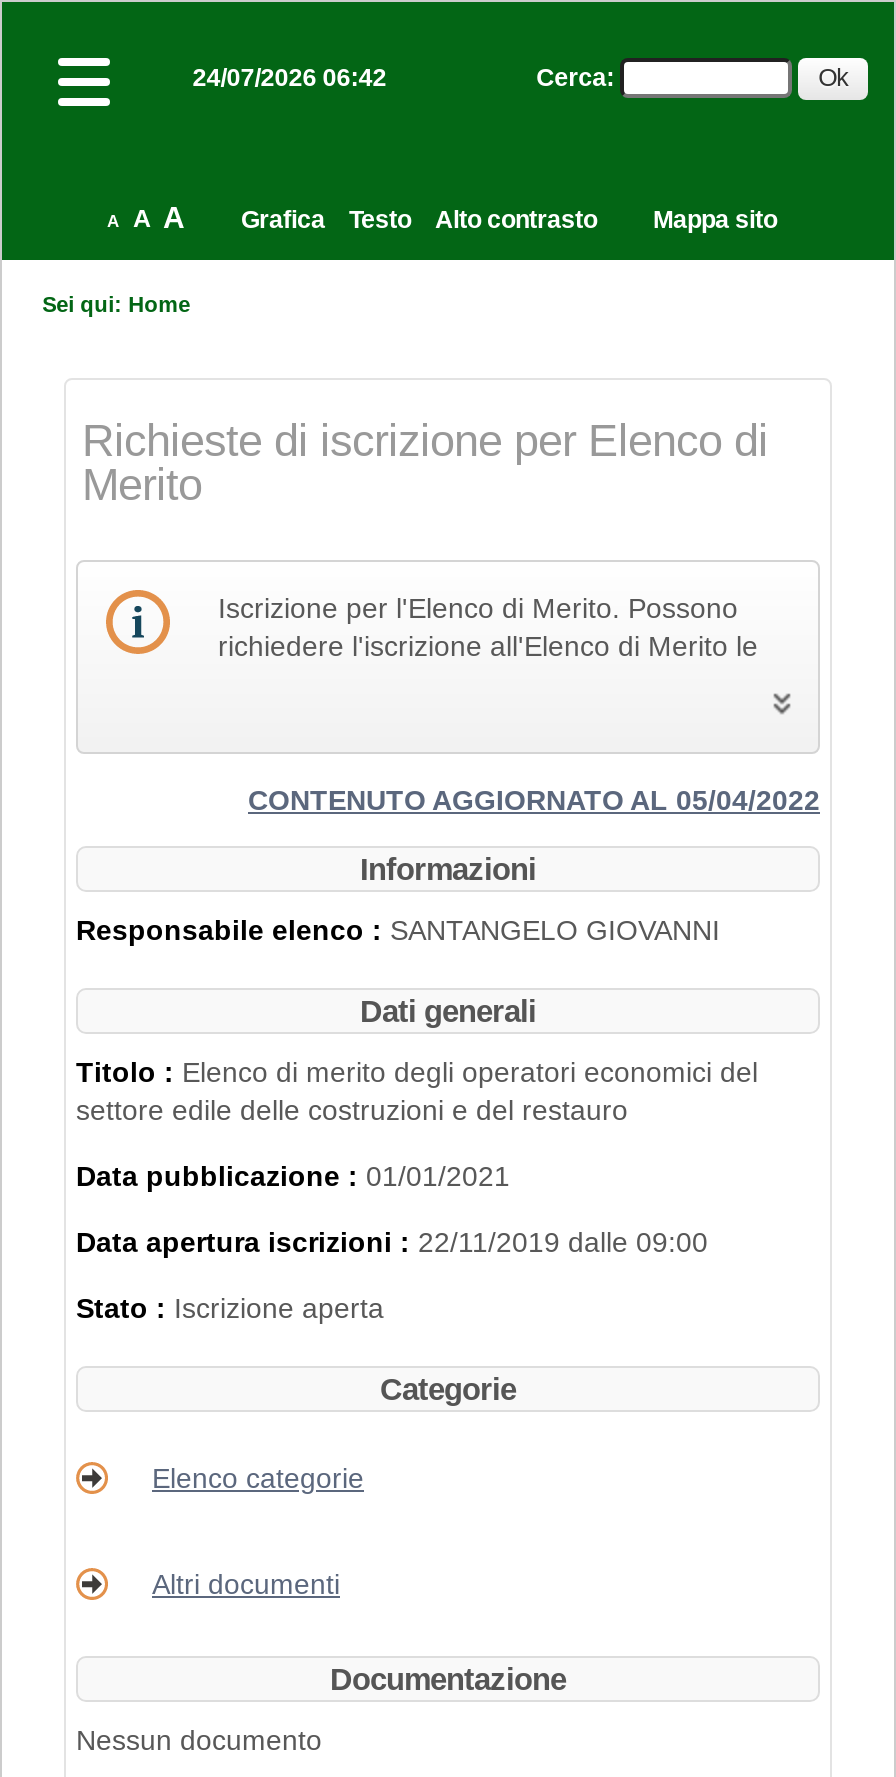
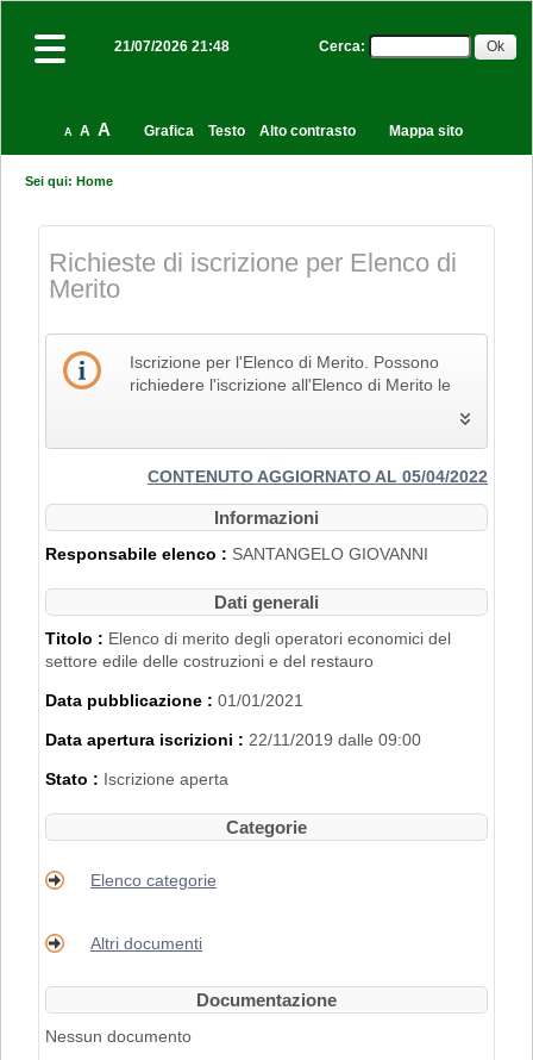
- 24/07/2026 06:42
+ 21/07/2026 21:48
